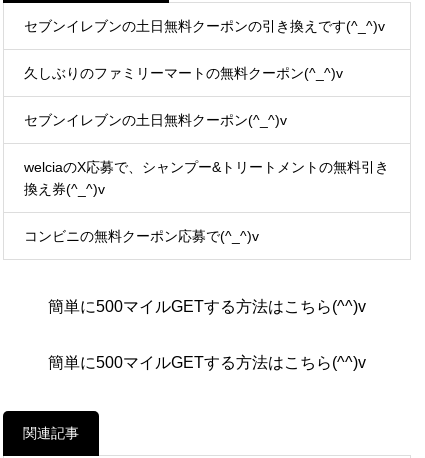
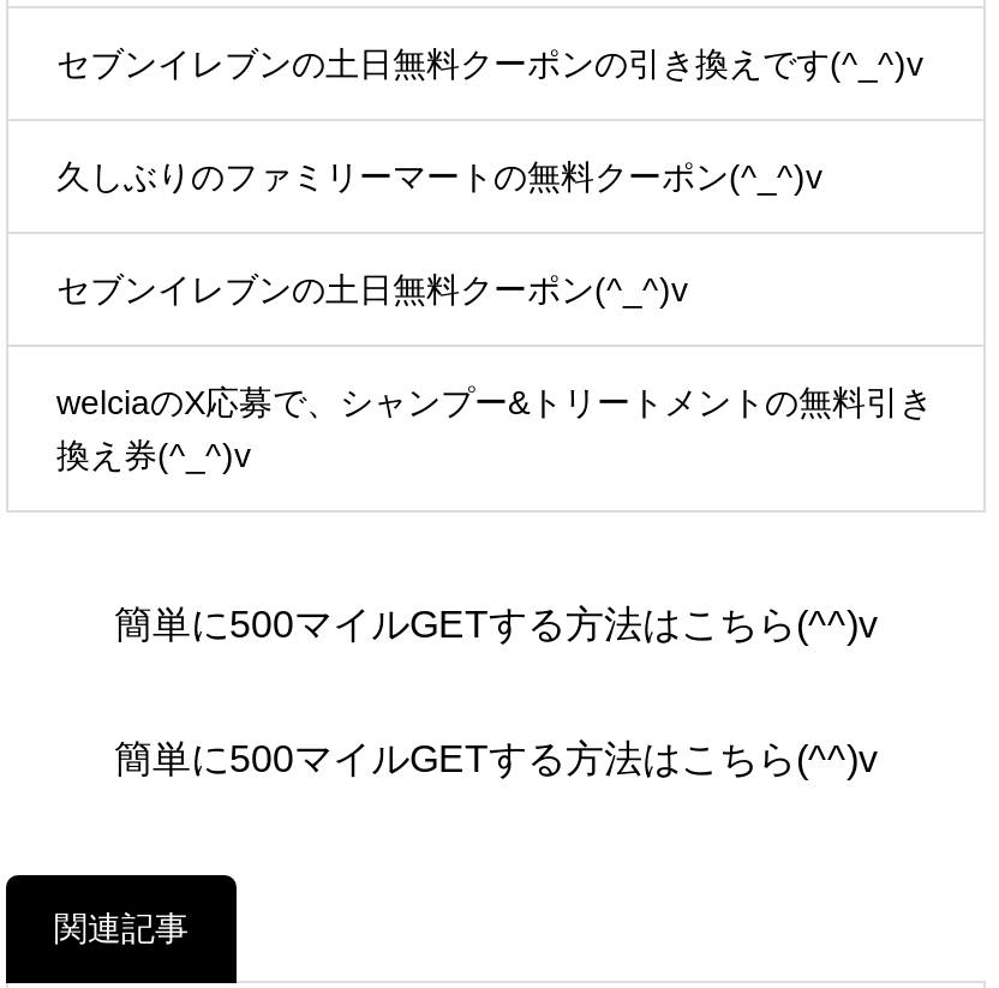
- コンビニの無料クーポン応募で(^_^)v
